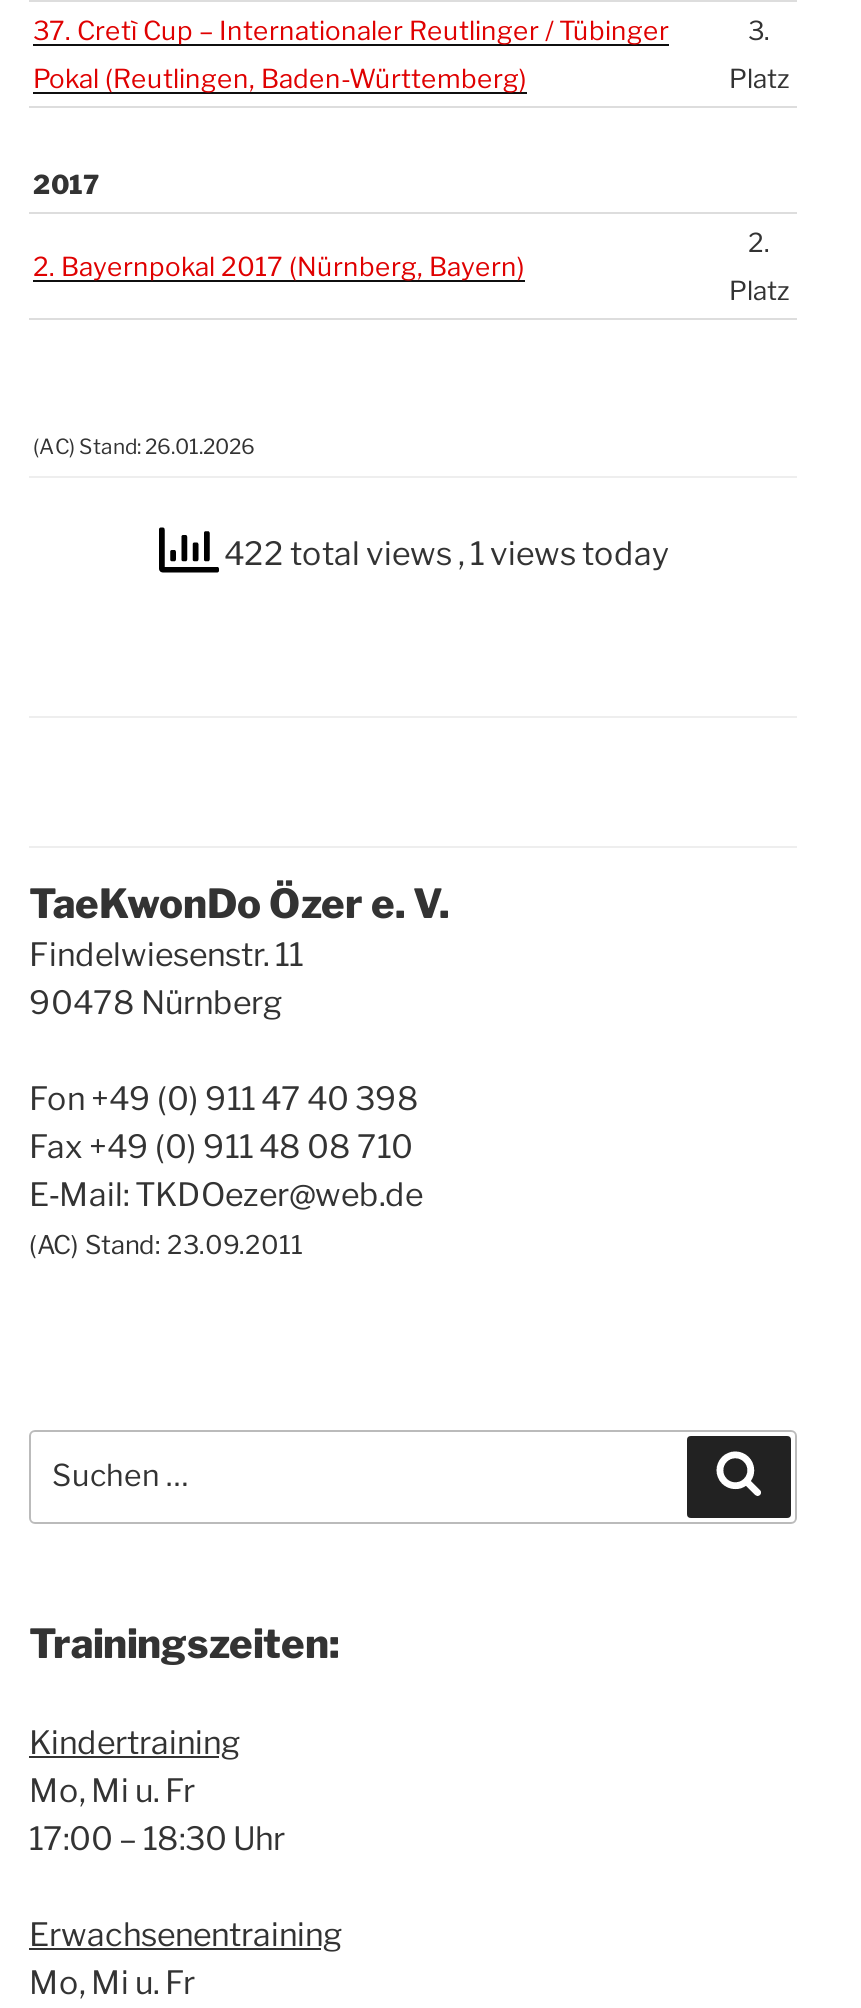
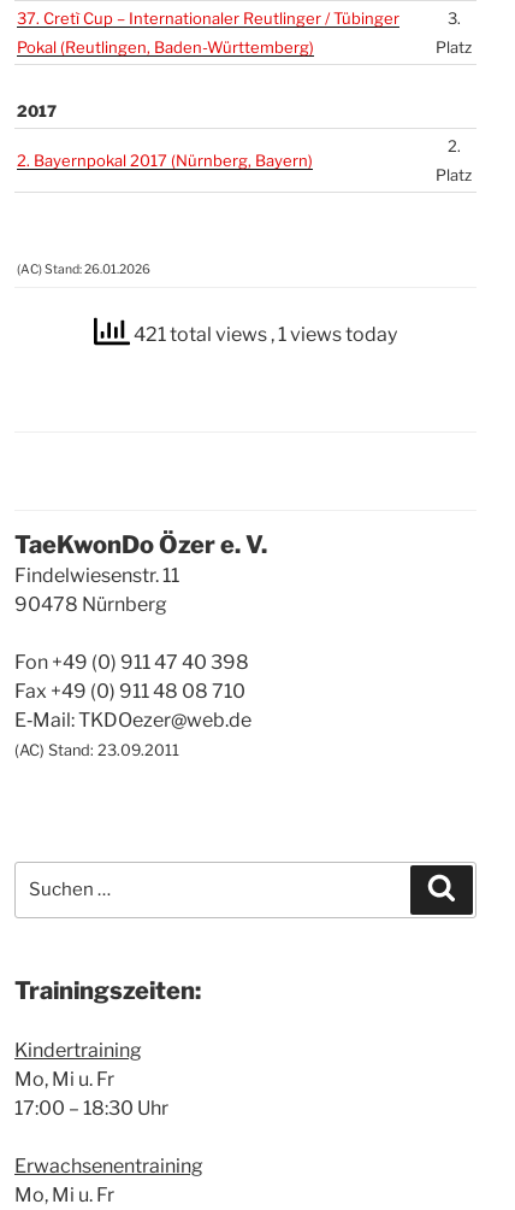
- 422 total views, 1 views today
+ 421 total views, 1 views today
